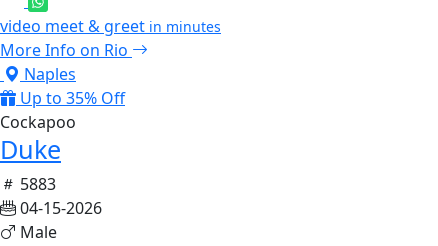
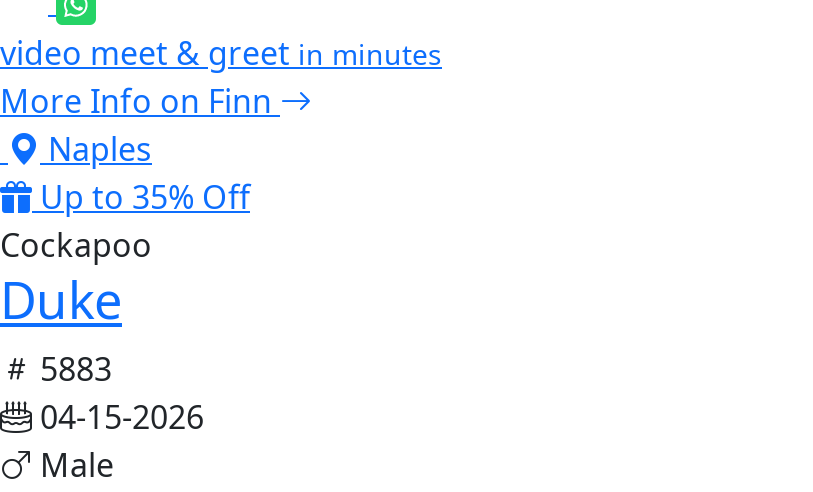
- More Info on Rio
+ More Info on Finn
